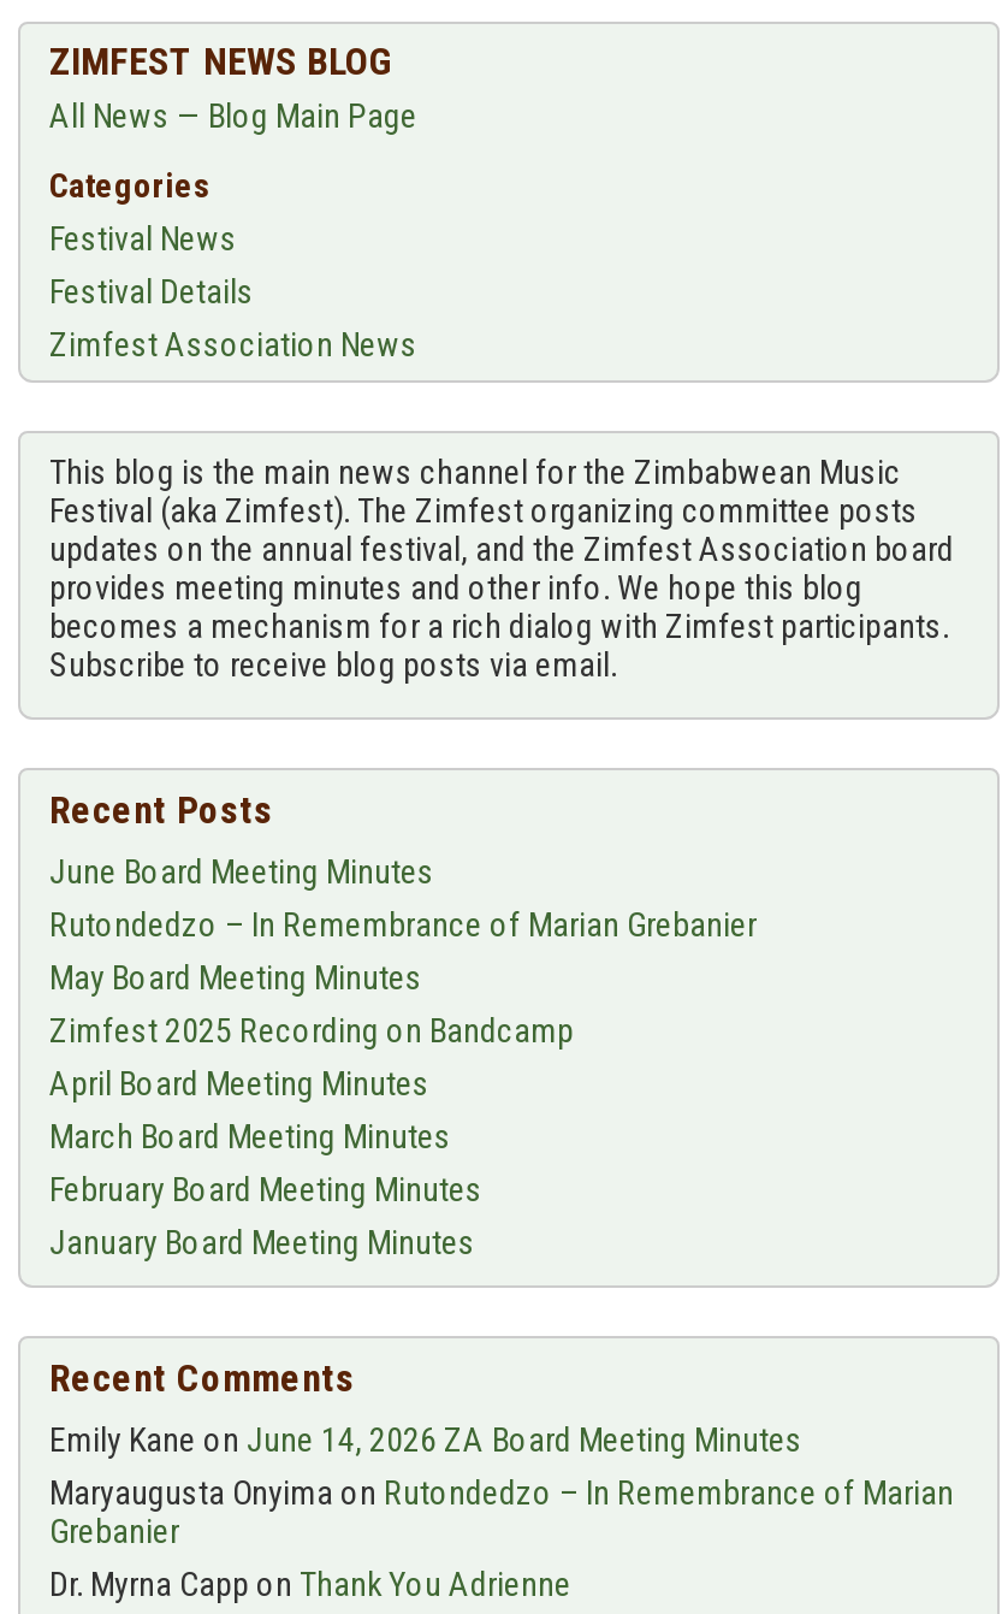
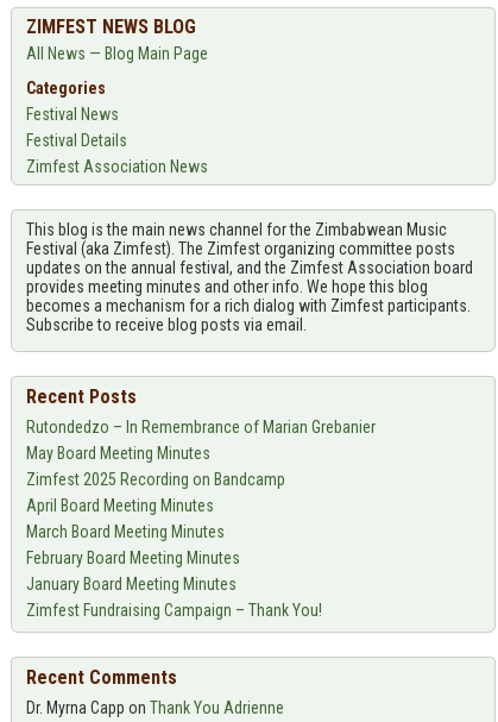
- June Board Meeting Minutes

+ Zimfest Fundraising Campaign – Thank You!

- Emily Kane on June 14, 2026 ZA Board Meeting Minutes
- Maryaugusta Onyima on Rutondedzo – In Remembrance of Marian
- Grebanier
